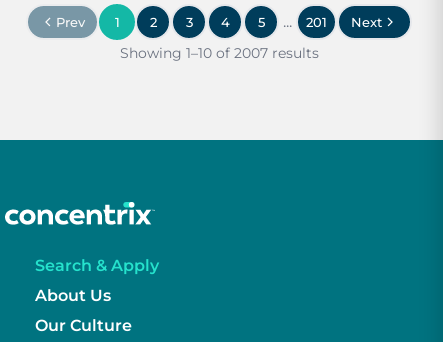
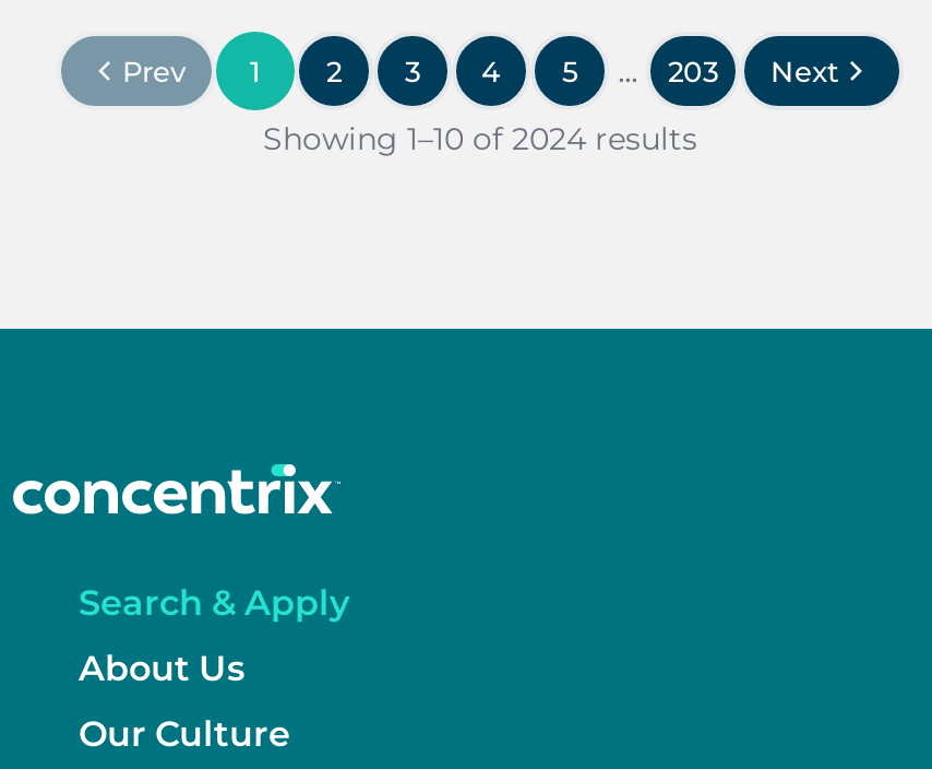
- 201
+ 203

- Showing 1–10 of 2007 results
+ Showing 1–10 of 2024 results
